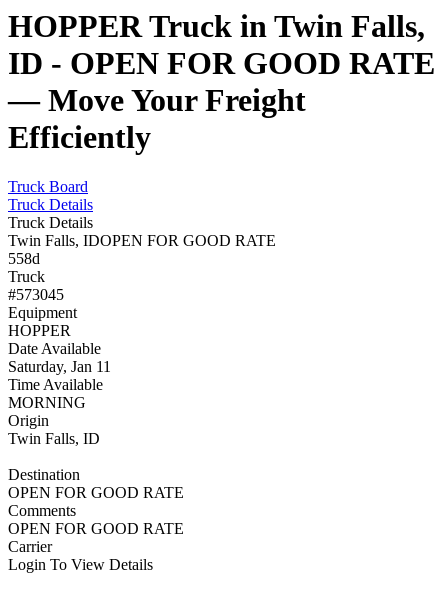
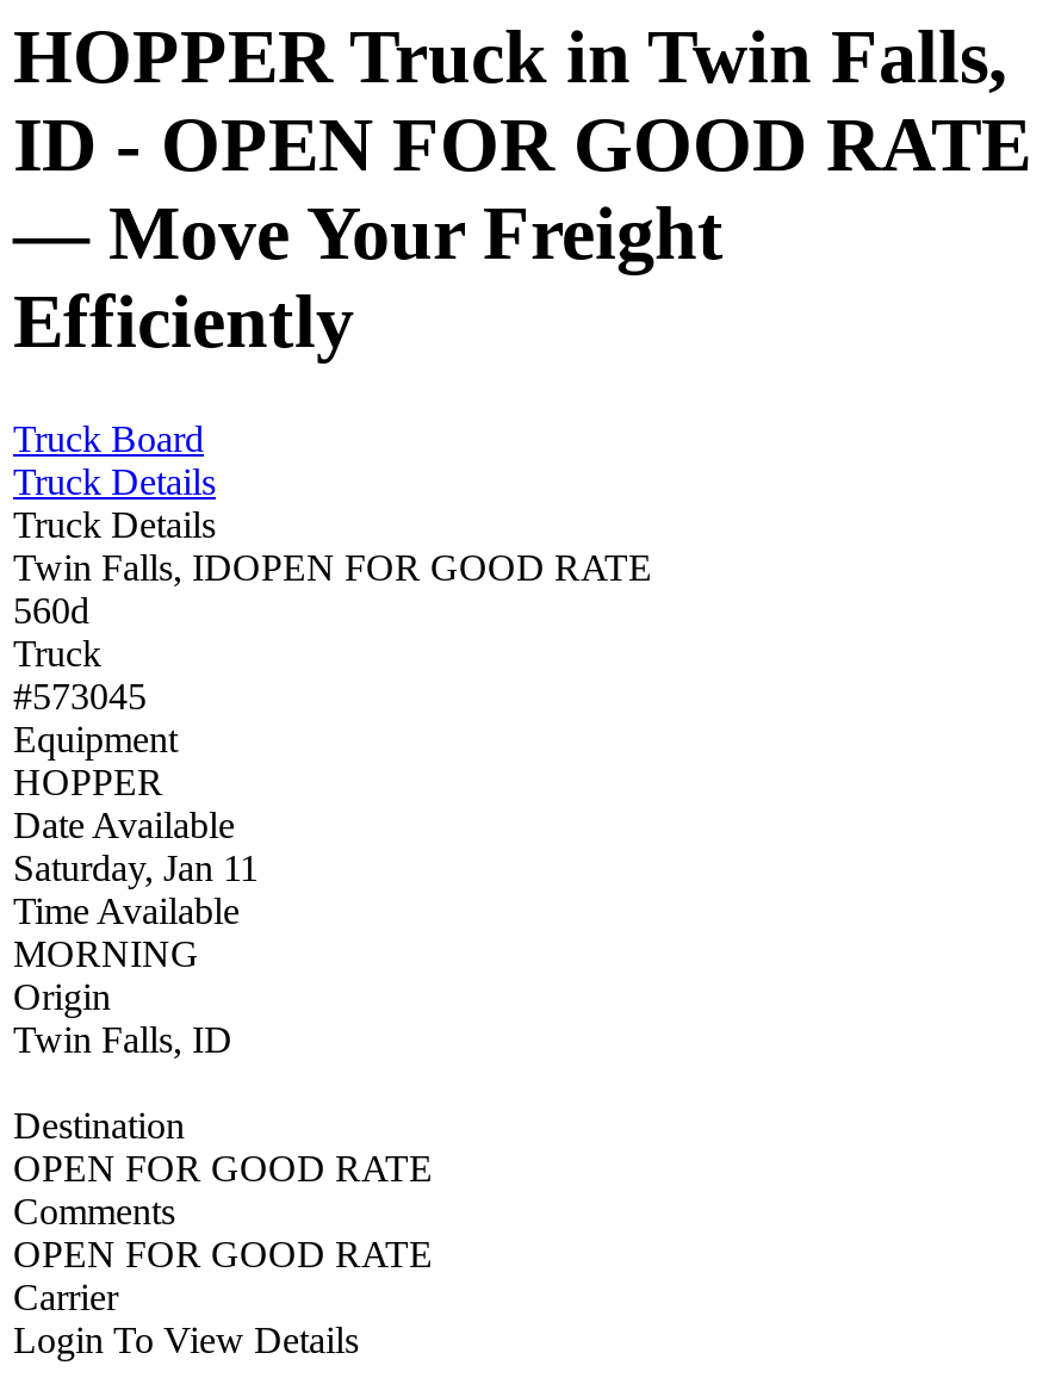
- 558d
+ 560d
